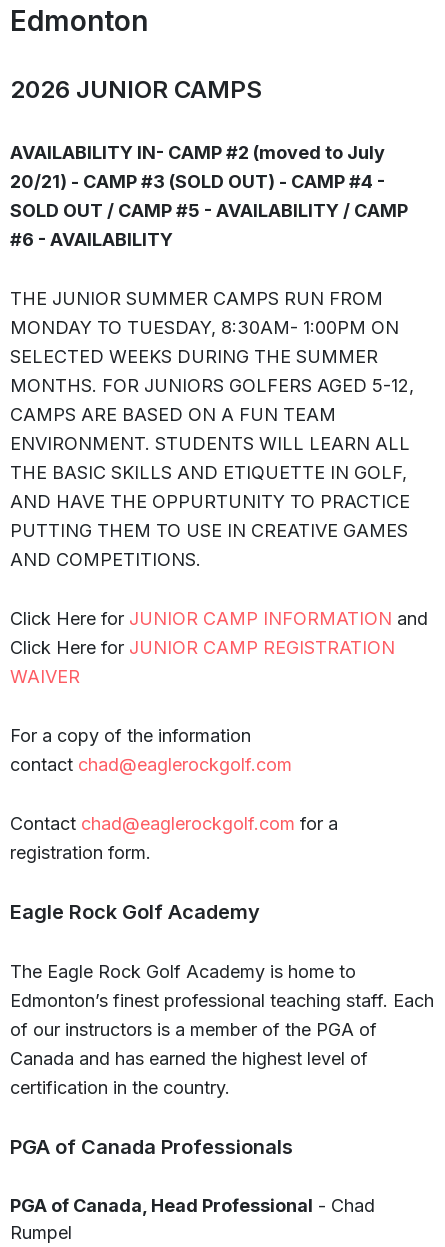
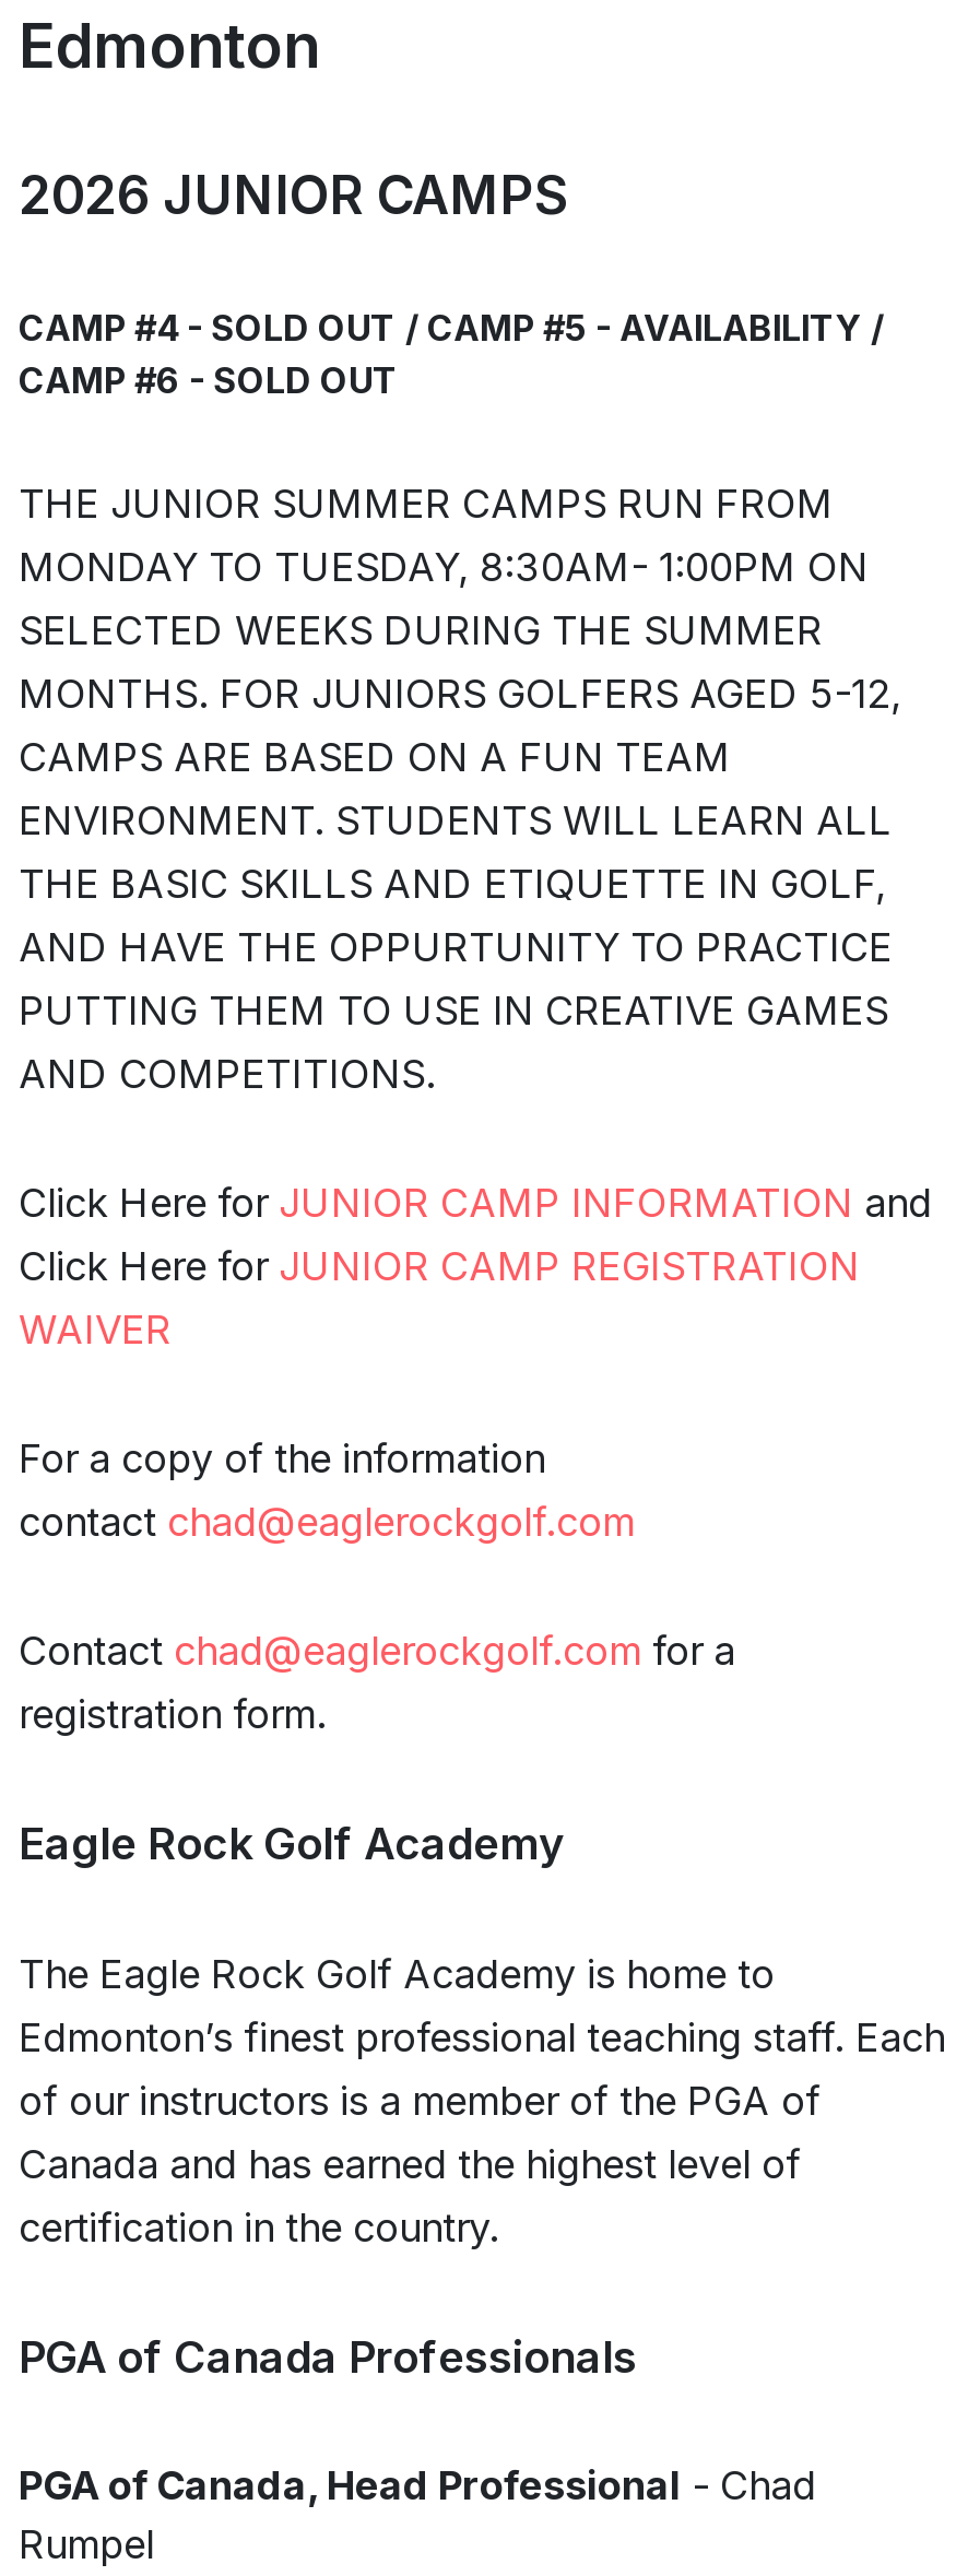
- AVAILABILITY IN- CAMP #2 (moved to July
- 20/21) - CAMP #3 (SOLD OUT) - CAMP #4 -
- SOLD OUT / CAMP #5 - AVAILABILITY / CAMP
- #6 - AVAILABILITY
+ CAMP #4 - SOLD OUT / CAMP #5 - AVAILABILITY /
+ CAMP #6 - SOLD OUT
